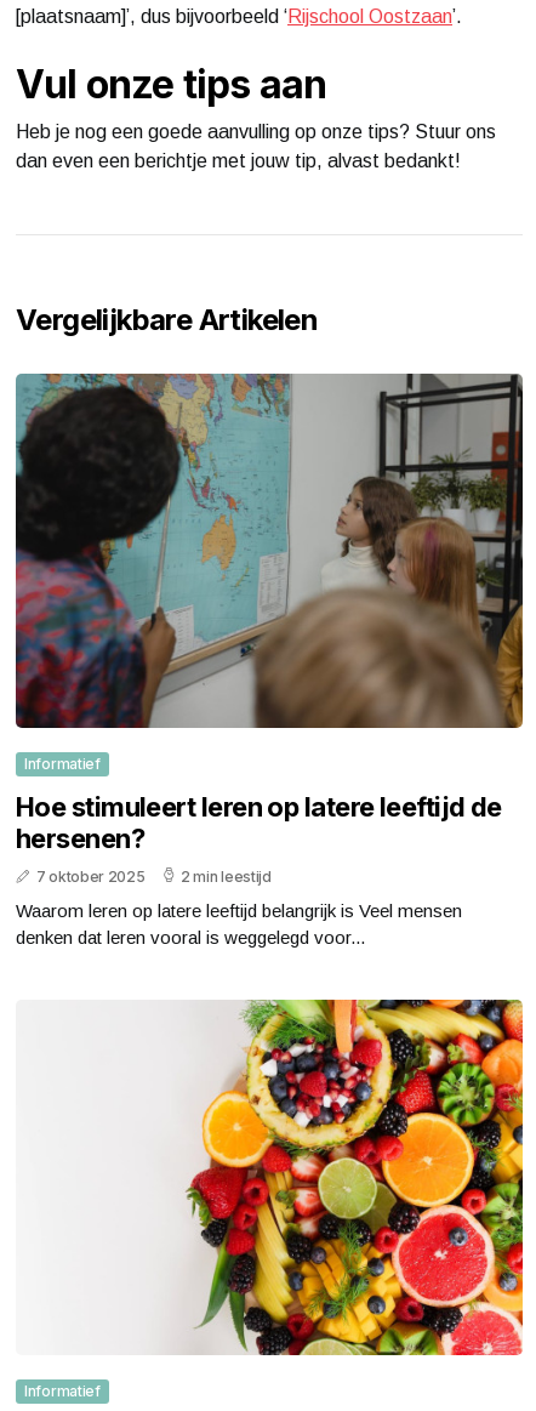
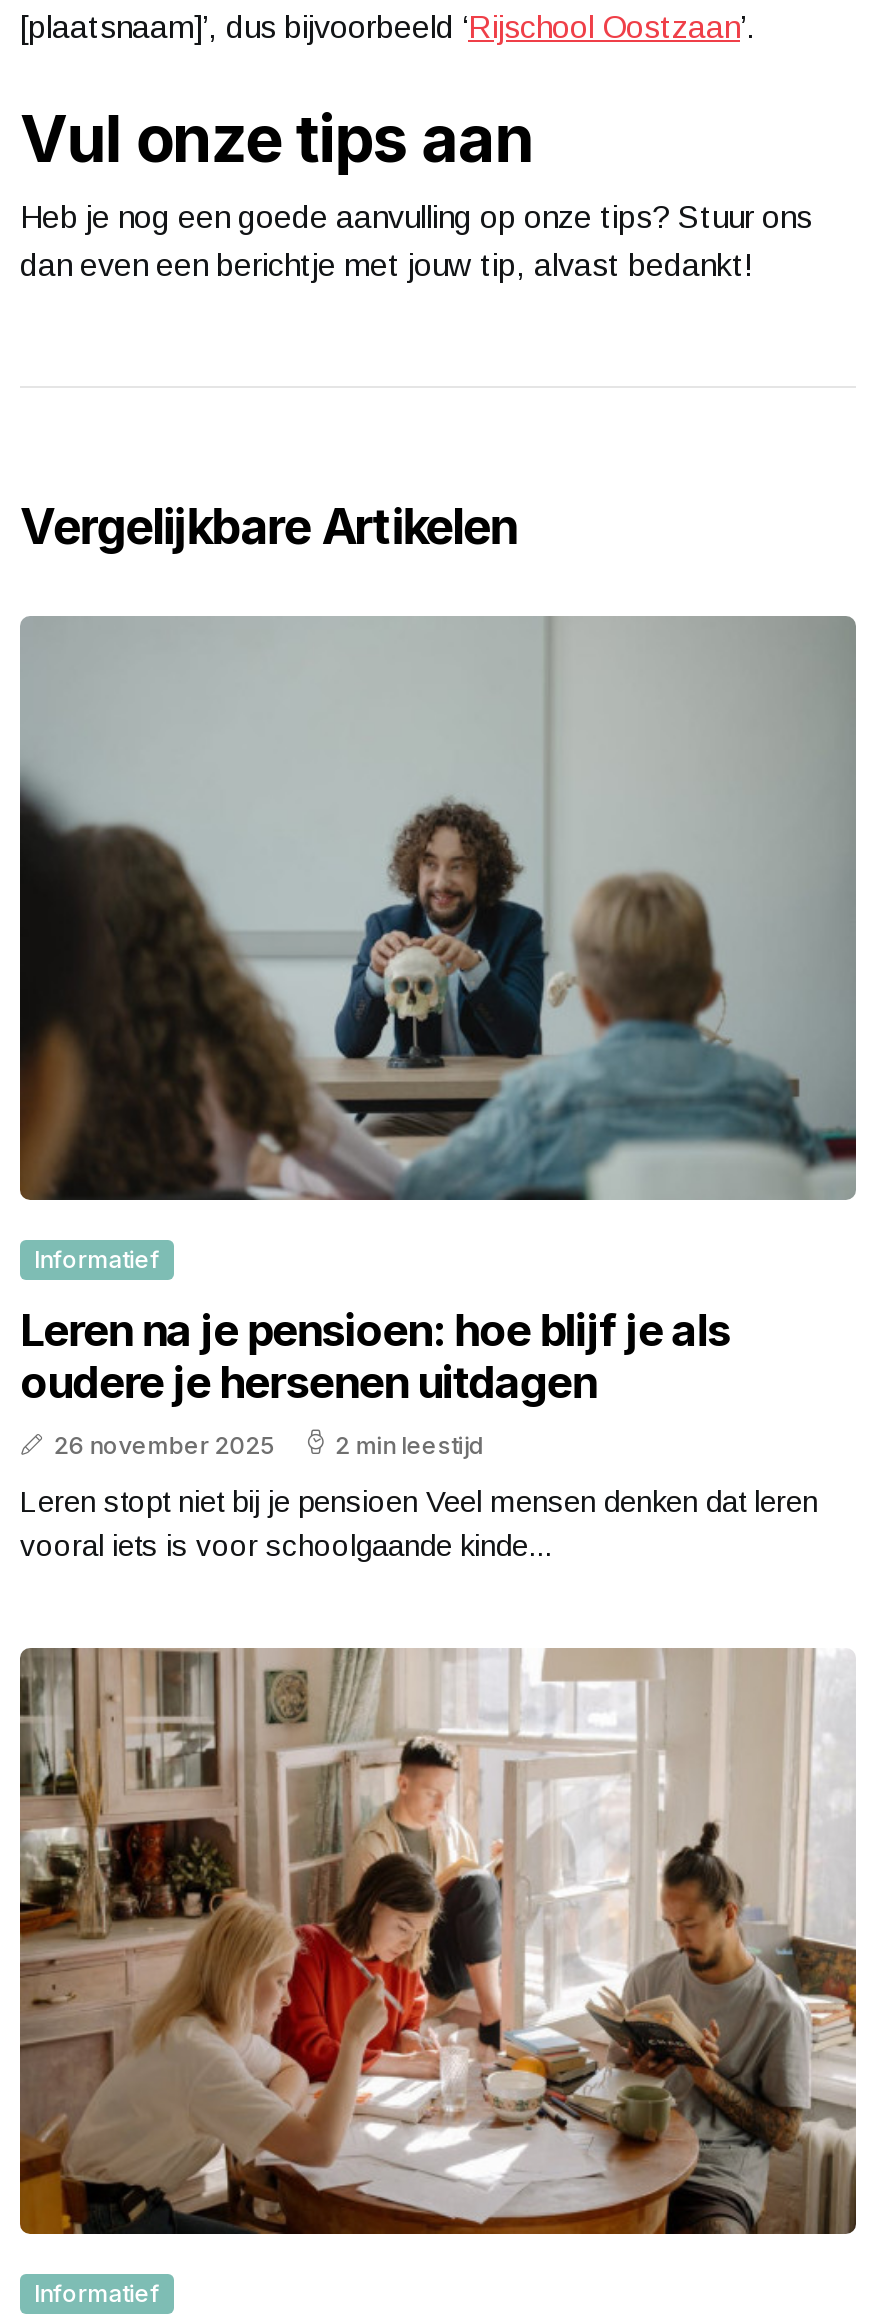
- [image]
+ [image]

- Hoe stimuleert leren op latere leeftijd de
- hersenen?
- 7 oktober 2025
+ Leren na je pensioen: hoe blijf je als
+ oudere je hersenen uitdagen
+ 26 november 2025

- Waarom leren op latere leeftijd belangrijk is Veel mensen
- denken dat leren vooral is weggelegd voor...
+ Leren stopt niet bij je pensioen Veel mensen denken dat leren
+ vooral iets is voor schoolgaande kinde...

- [image]
+ [image]
